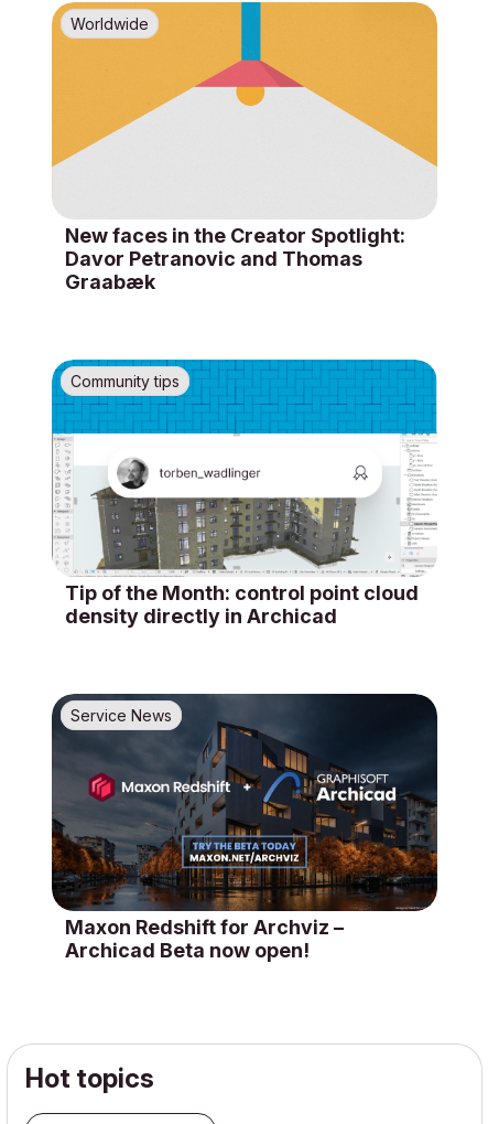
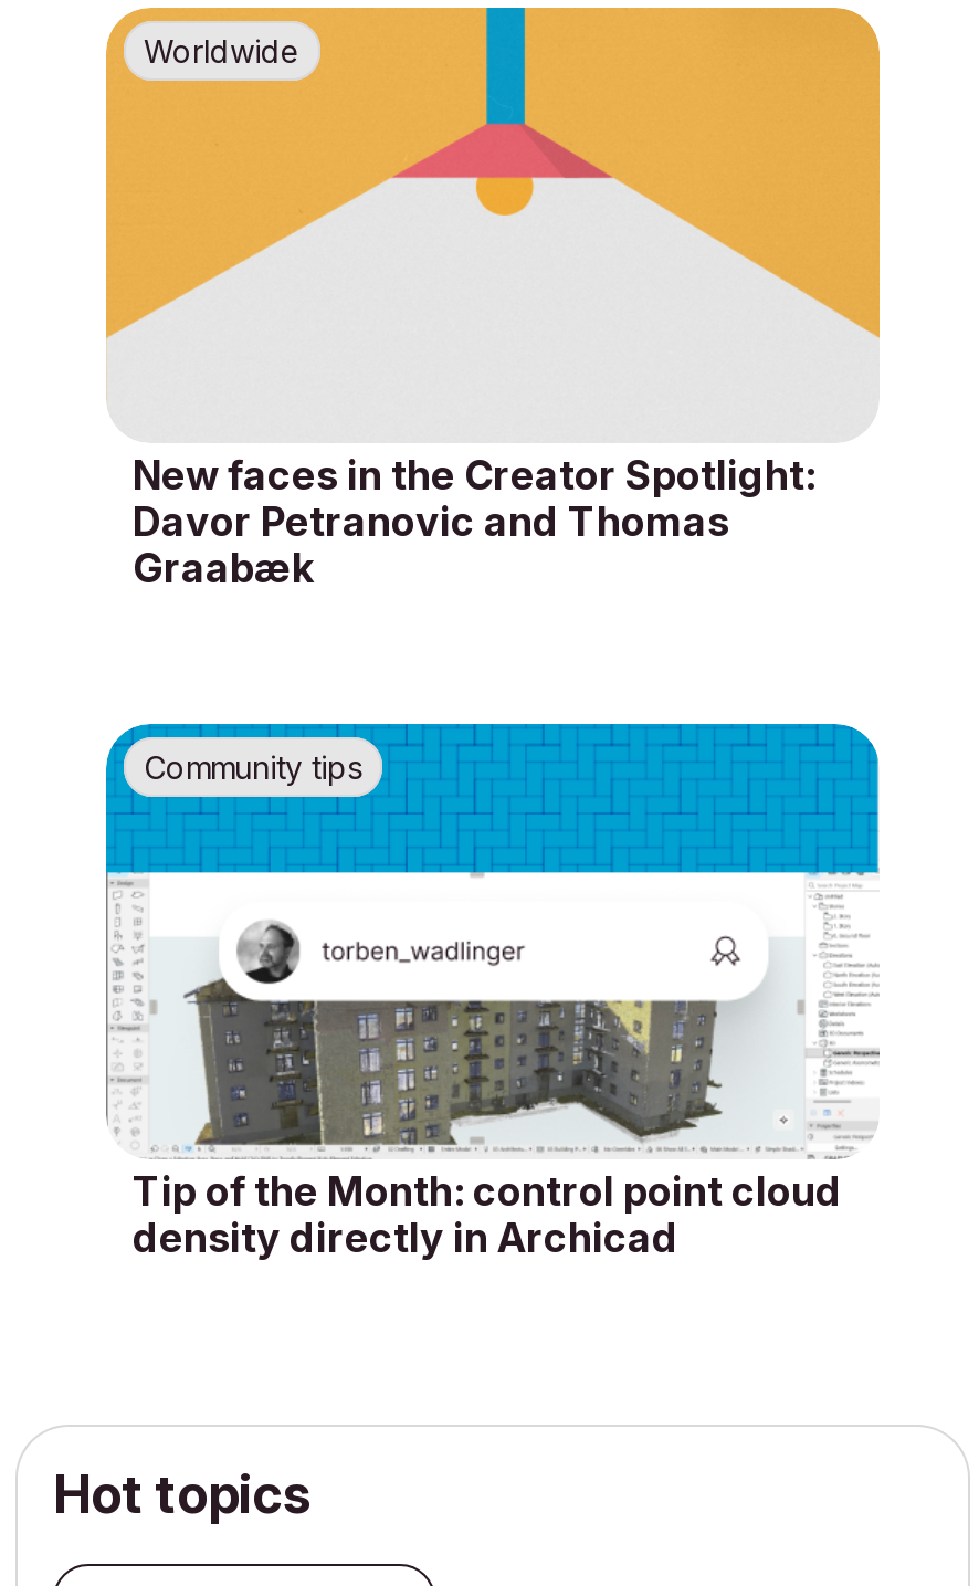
- [image]
- Service News

- Maxon Redshift for Archviz –
- Archicad Beta now open!
